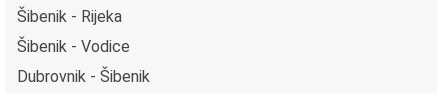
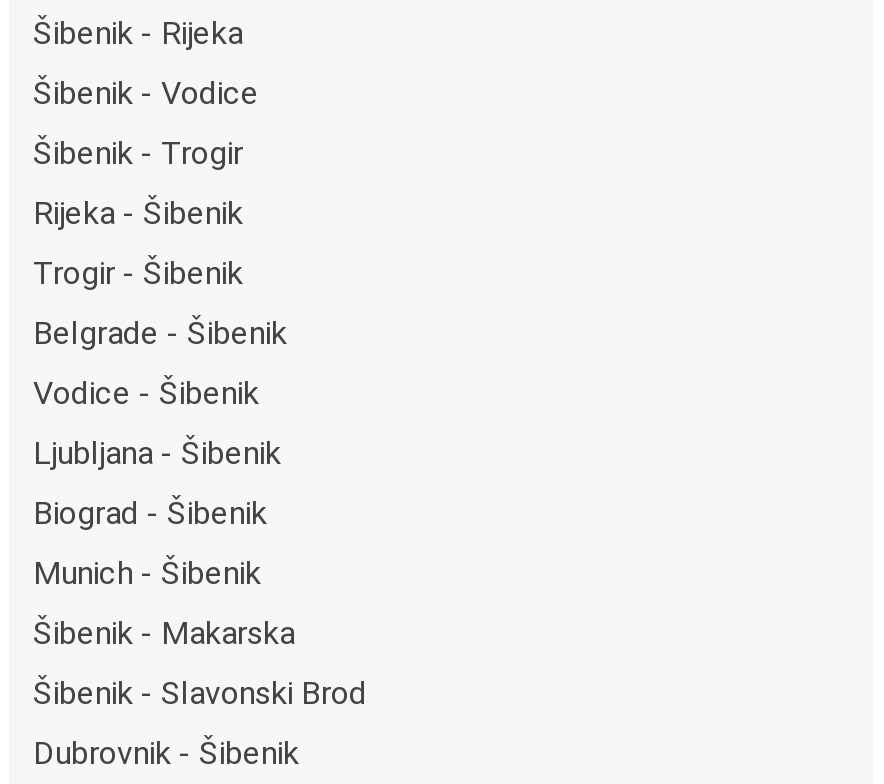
+ Šibenik - Trogir
+ Rijeka - Šibenik
+ Trogir - Šibenik
+ Belgrade - Šibenik
+ Vodice - Šibenik
+ Ljubljana - Šibenik
+ Biograd - Šibenik
+ Munich - Šibenik
+ Šibenik - Makarska
+ Šibenik - Slavonski Brod
